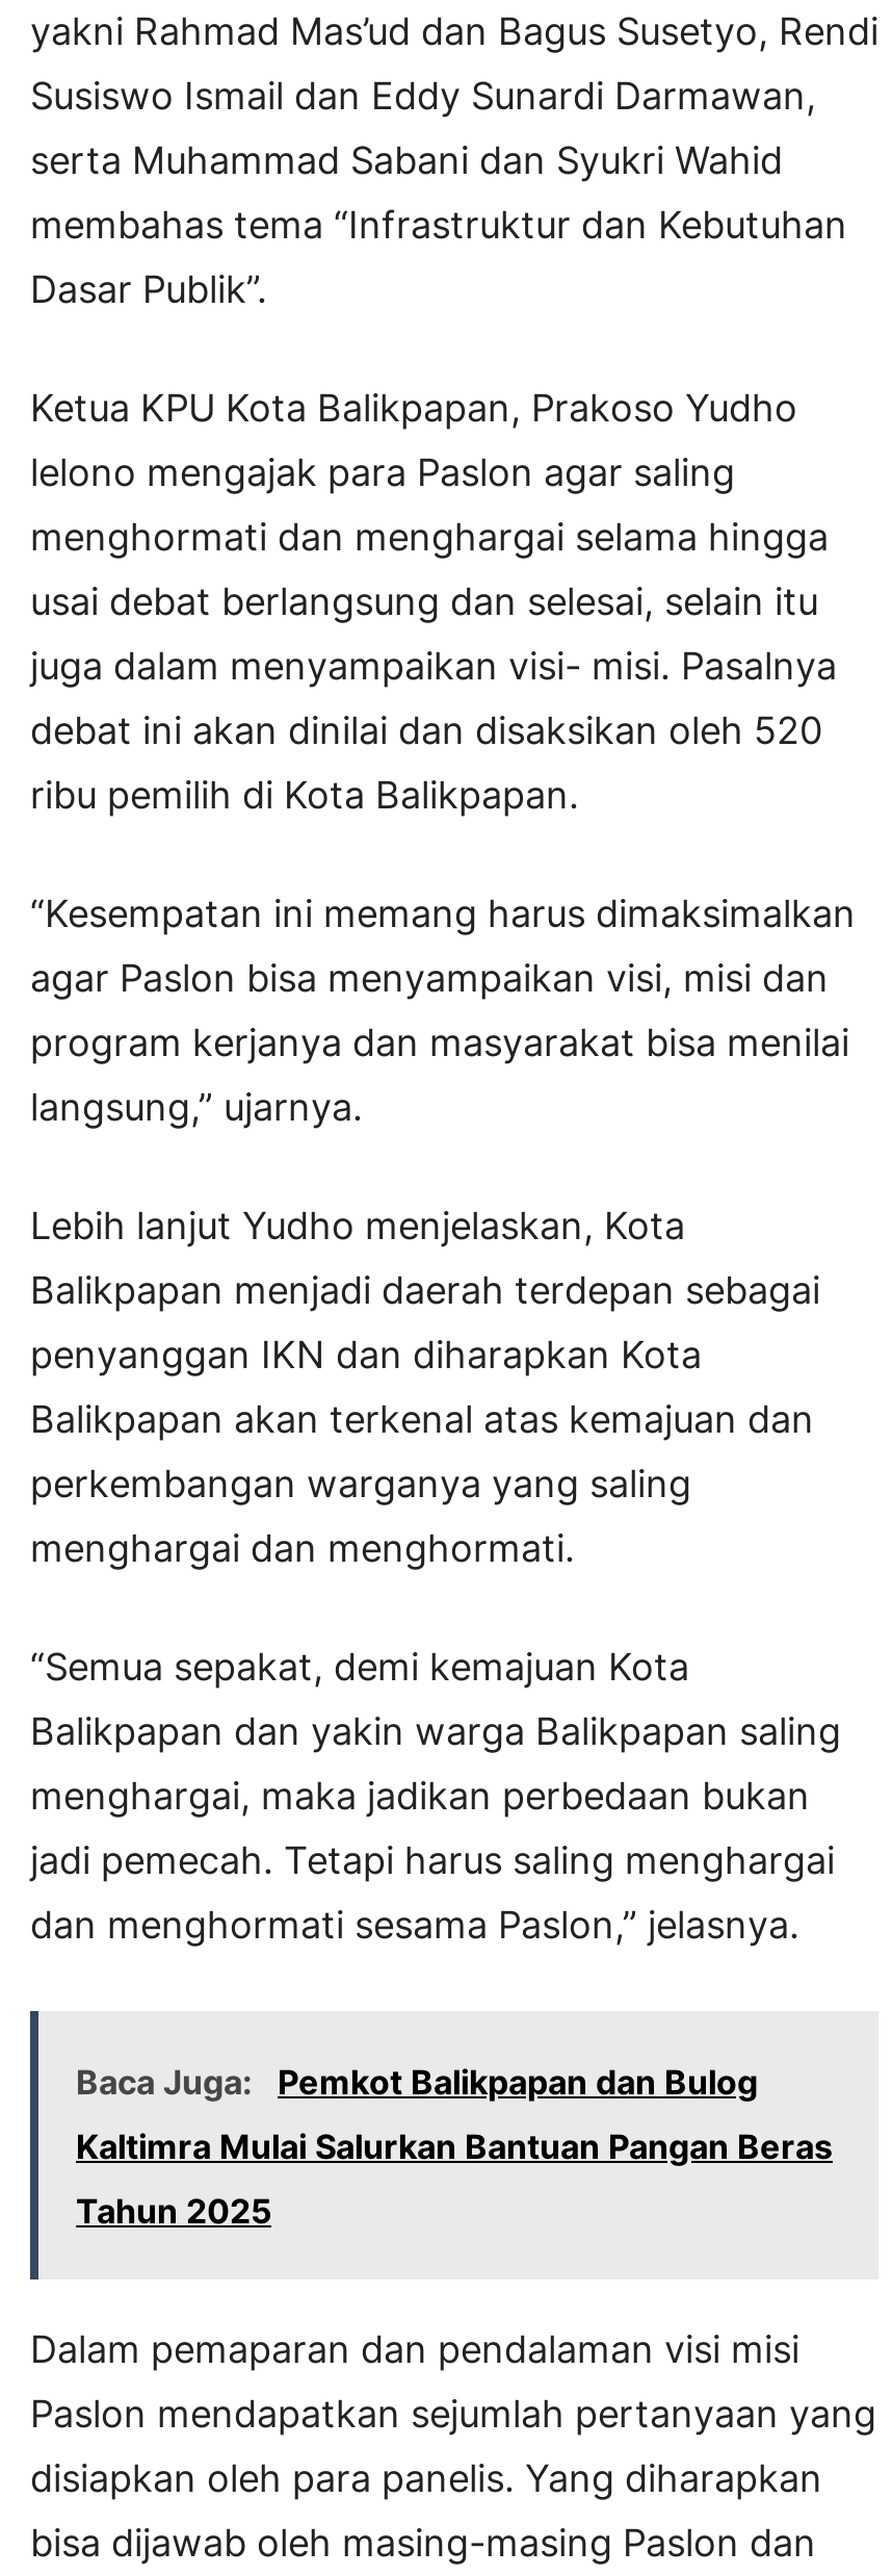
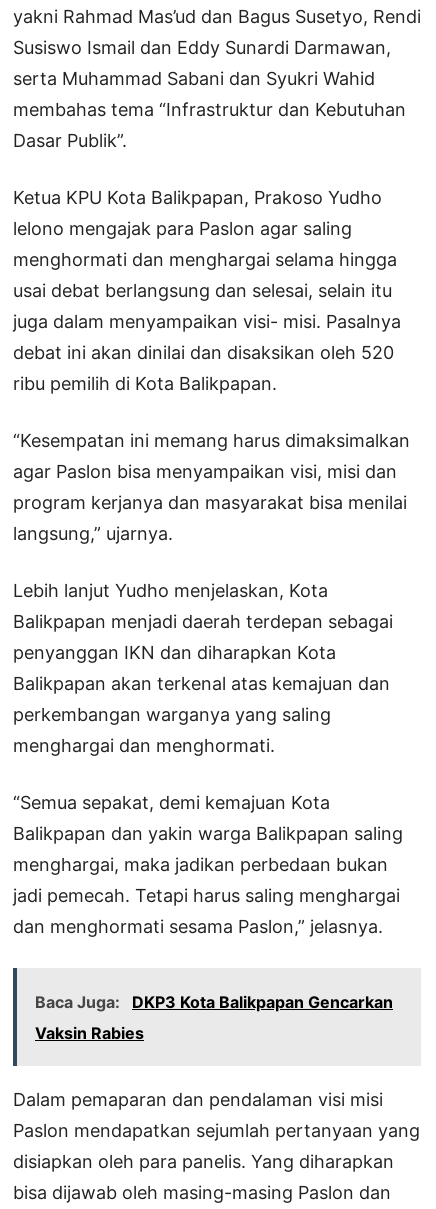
- Baca Juga: Pemkot Balikpapan dan Bulog
- Kaltimra Mulai Salurkan Bantuan Pangan Beras
- Tahun 2025
+ Baca Juga: DKP3 Kota Balikpapan Gencarkan
+ Vaksin Rabies
